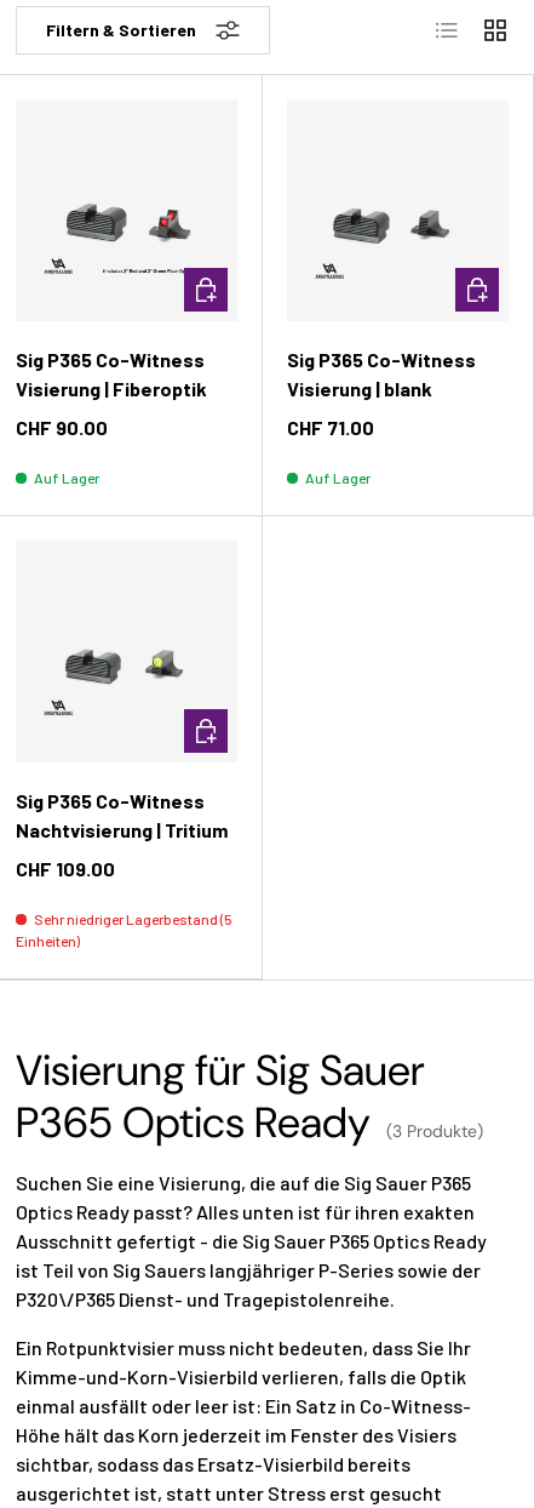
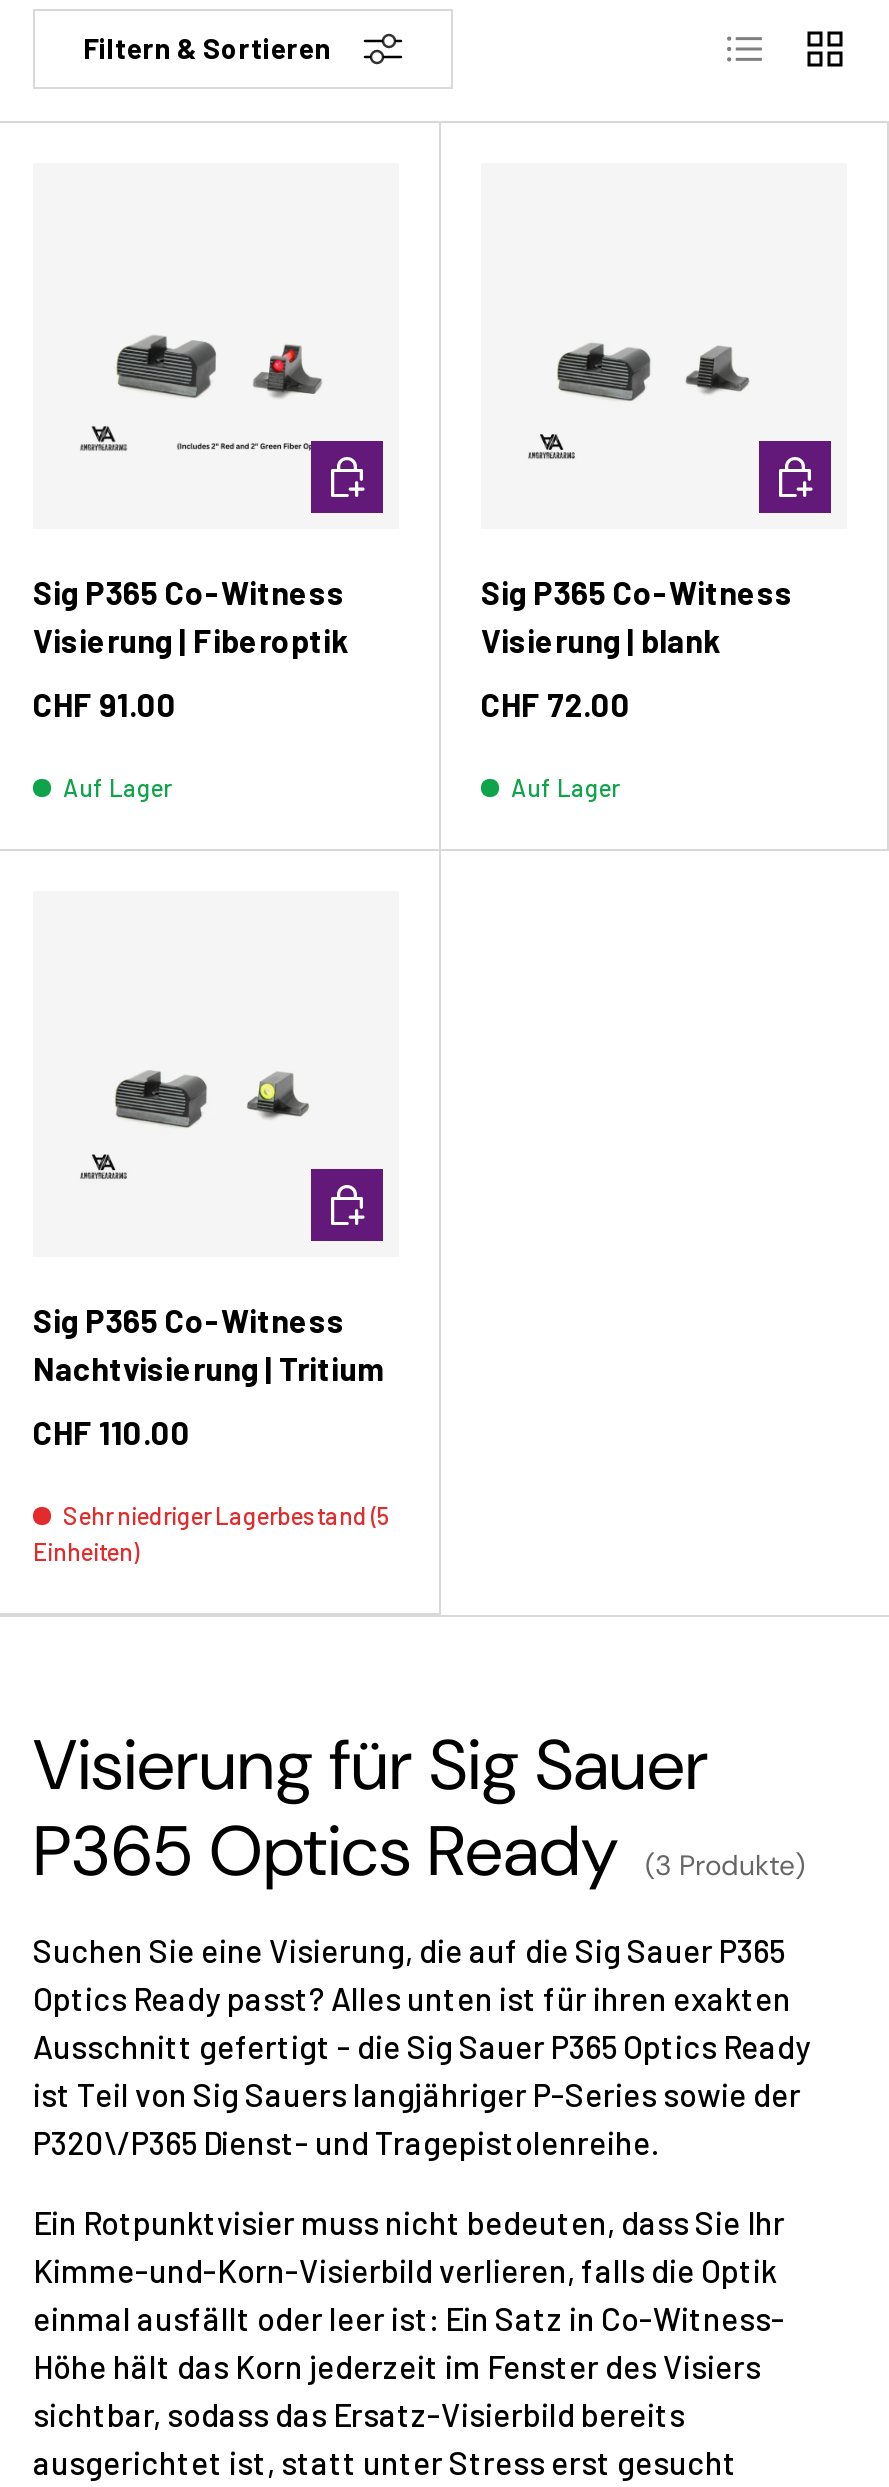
- CHF 90.00
+ CHF 91.00

- CHF 71.00
+ CHF 72.00

- CHF 109.00
+ CHF 110.00
